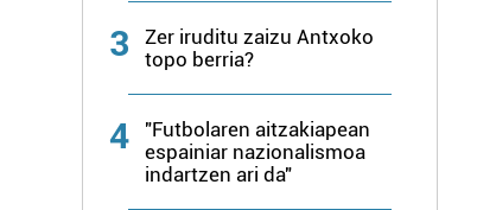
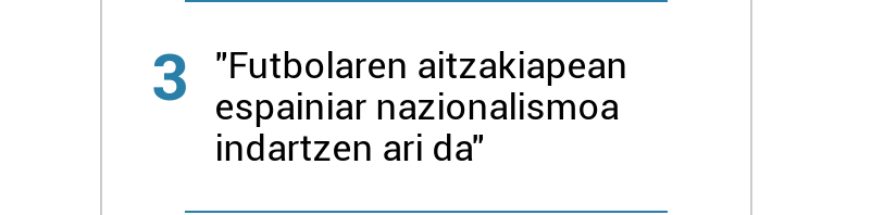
- Zer iruditu zaizu Antxoko
- topo berria?
- 4
